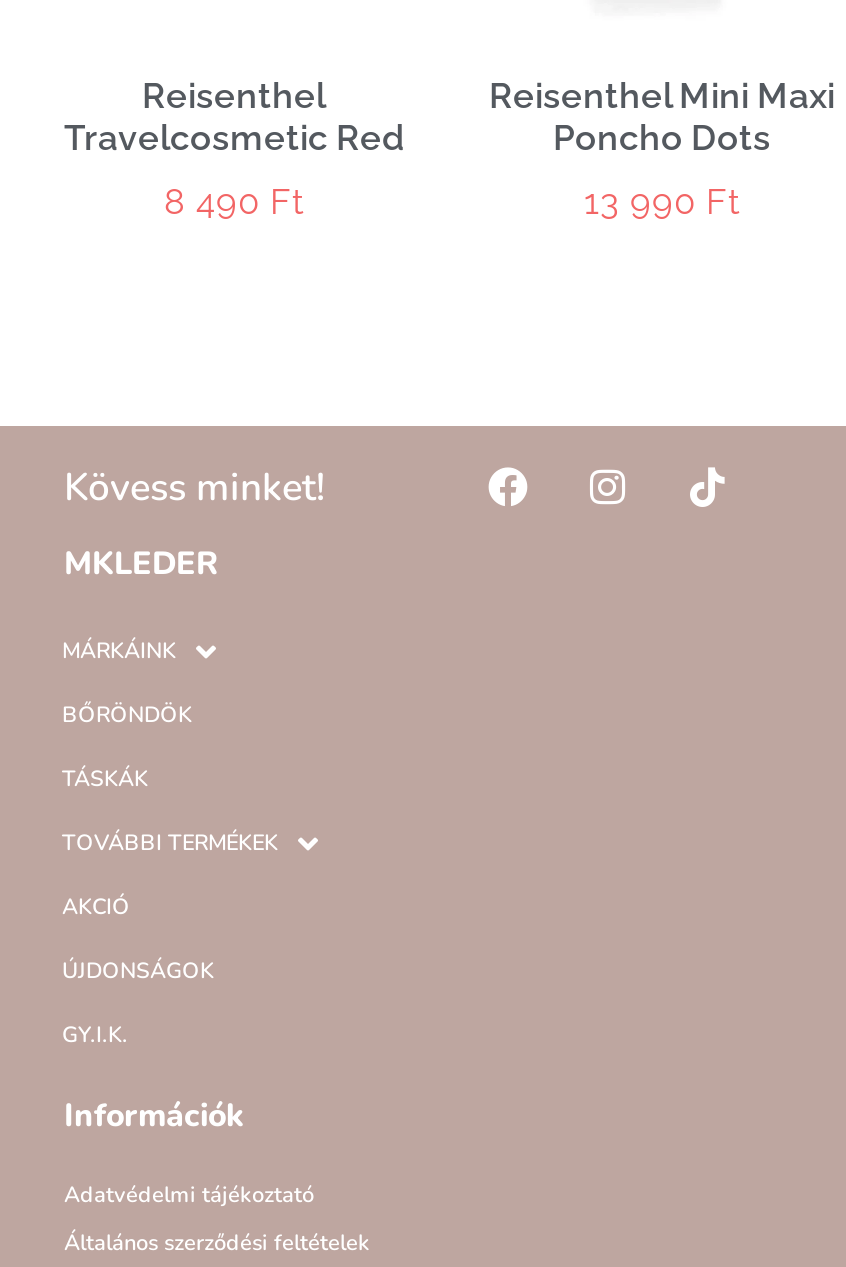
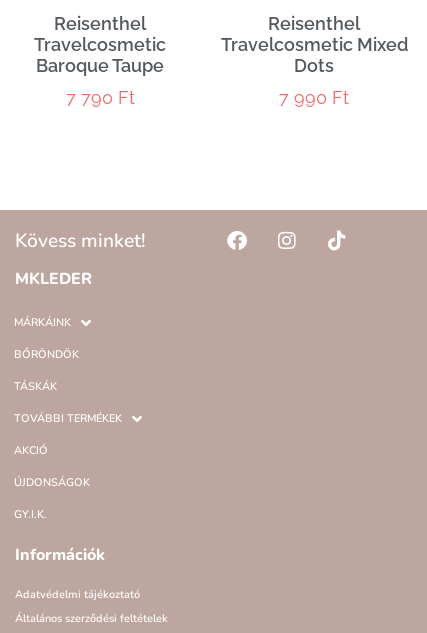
- Reisenthel Mini Maxi
- Poncho Dots
+ Reisenthel
+ Travelcosmetic Mixed
+ Dots

- Travelcosmetic Red
+ Travelcosmetic
+ Baroque Taupe

- 8 490 Ft
+ 7 790 Ft

- 13 990 Ft
+ 7 990 Ft
